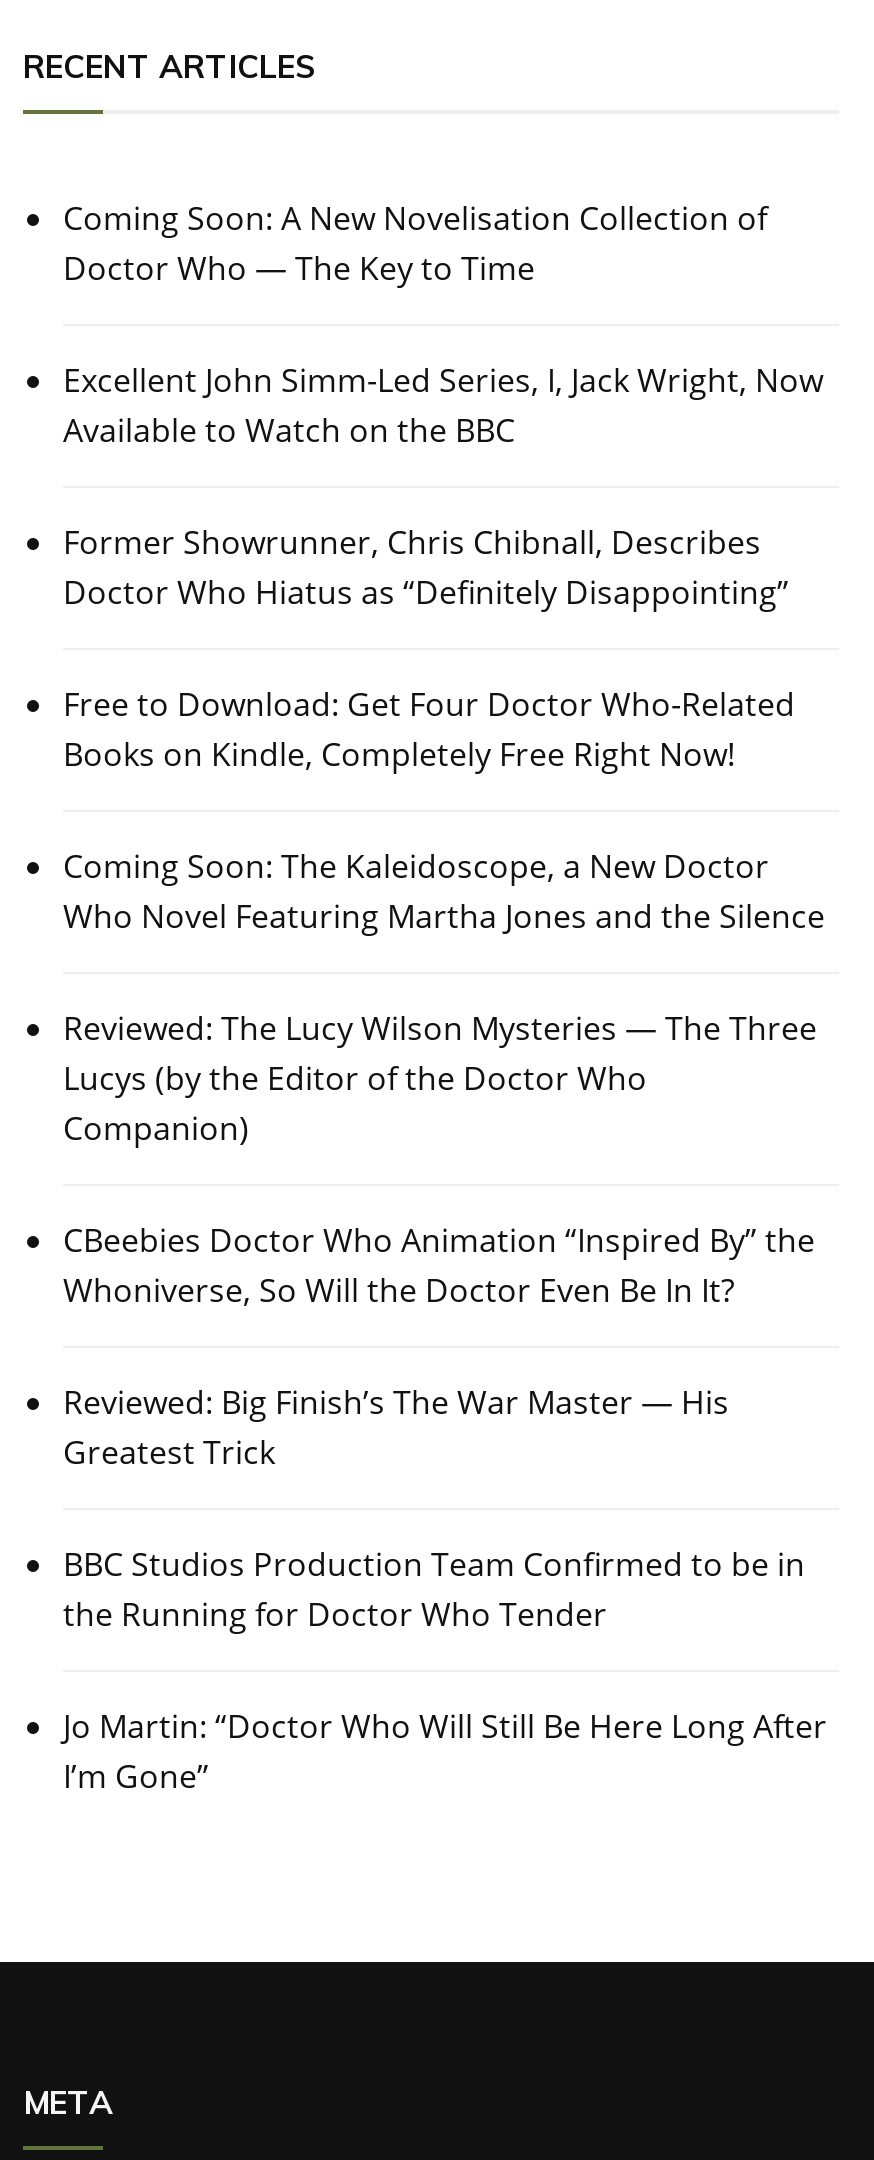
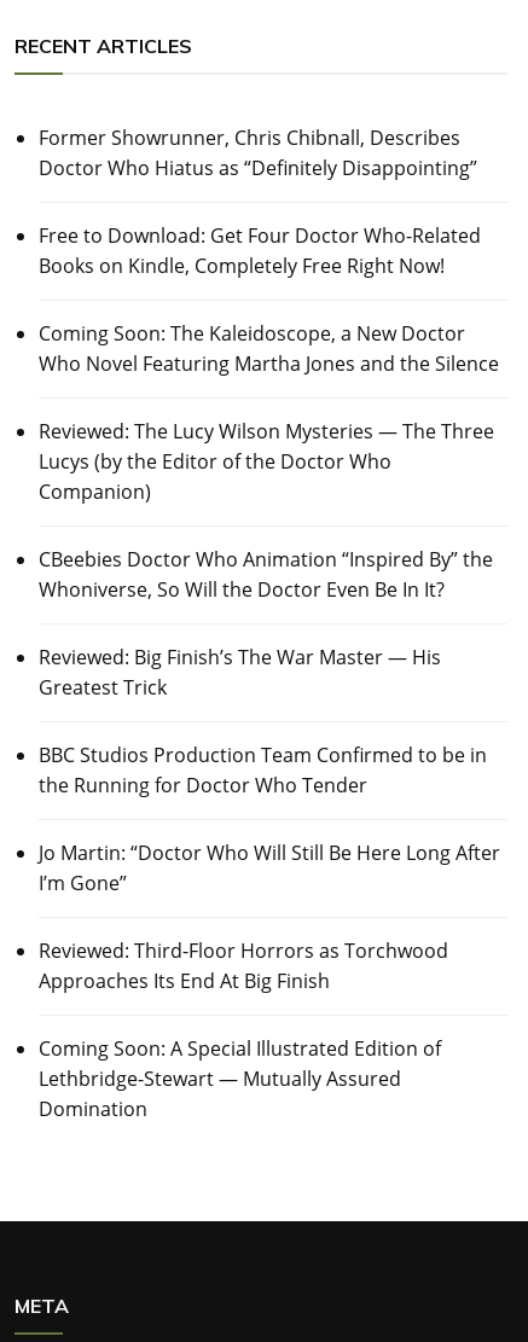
- Coming Soon: A New Novelisation Collection of
- Doctor Who — The Key to Time
- Excellent John Simm-Led Series, I, Jack Wright, Now
- Available to Watch on the BBC

moved up: Former Showrunner, Chris Chibnall, Describes | Doctor Who Hiatus as “Definitely Disappointing” | Free to Download: Get Four Doctor Who-Related | ... | Jo Martin: “Doctor Who Will Still Be Here Long After | I’m Gone”

+ Reviewed: Third-Floor Horrors as Torchwood
+ Approaches Its End At Big Finish
+ Coming Soon: A Special Illustrated Edition of
+ Lethbridge-Stewart — Mutually Assured
+ Domination
